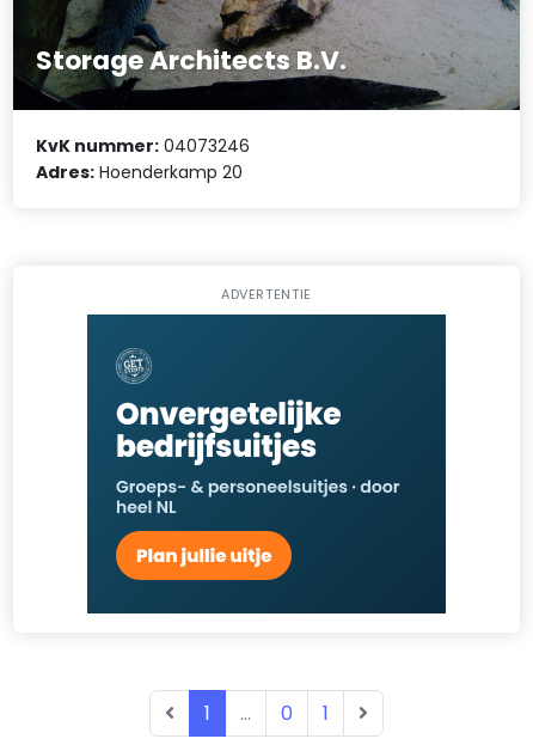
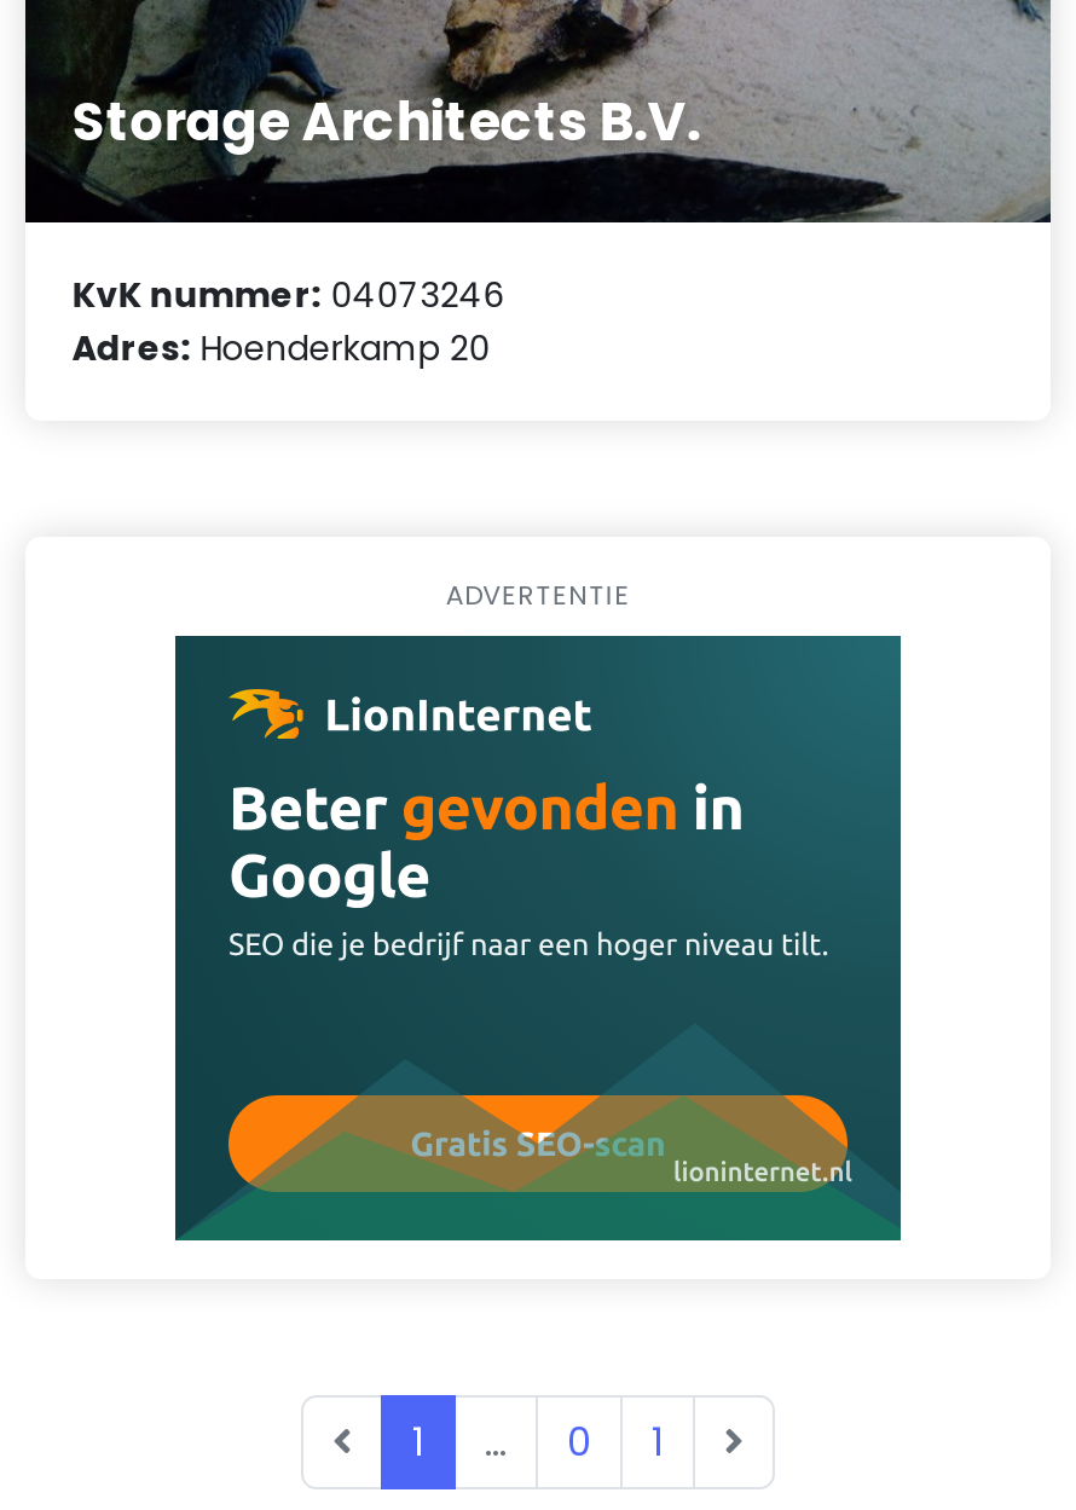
- [image]
+ [image]
